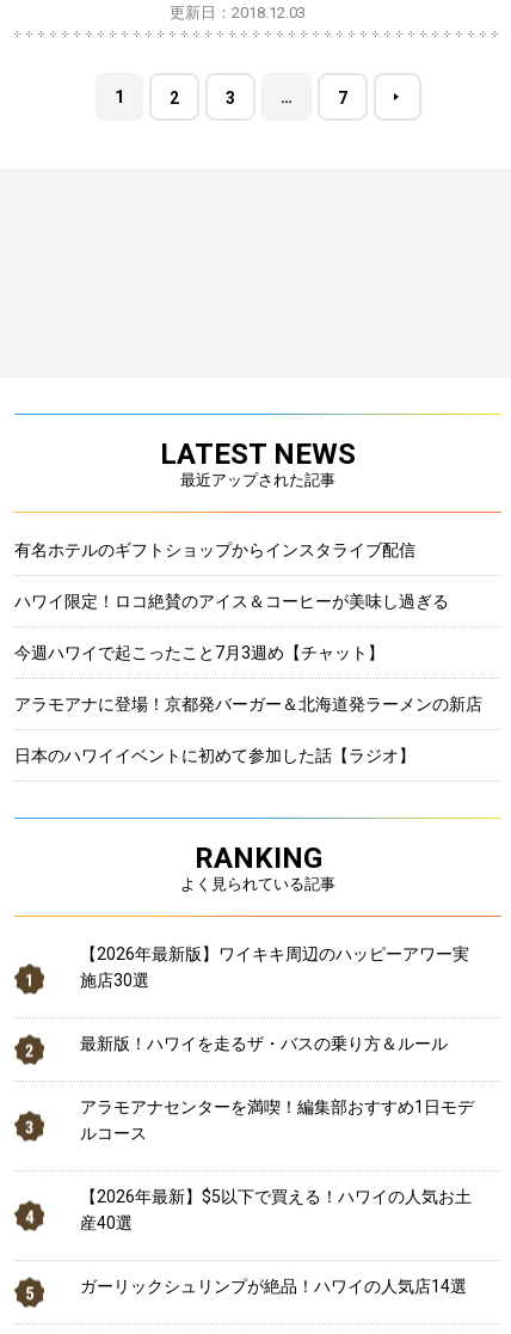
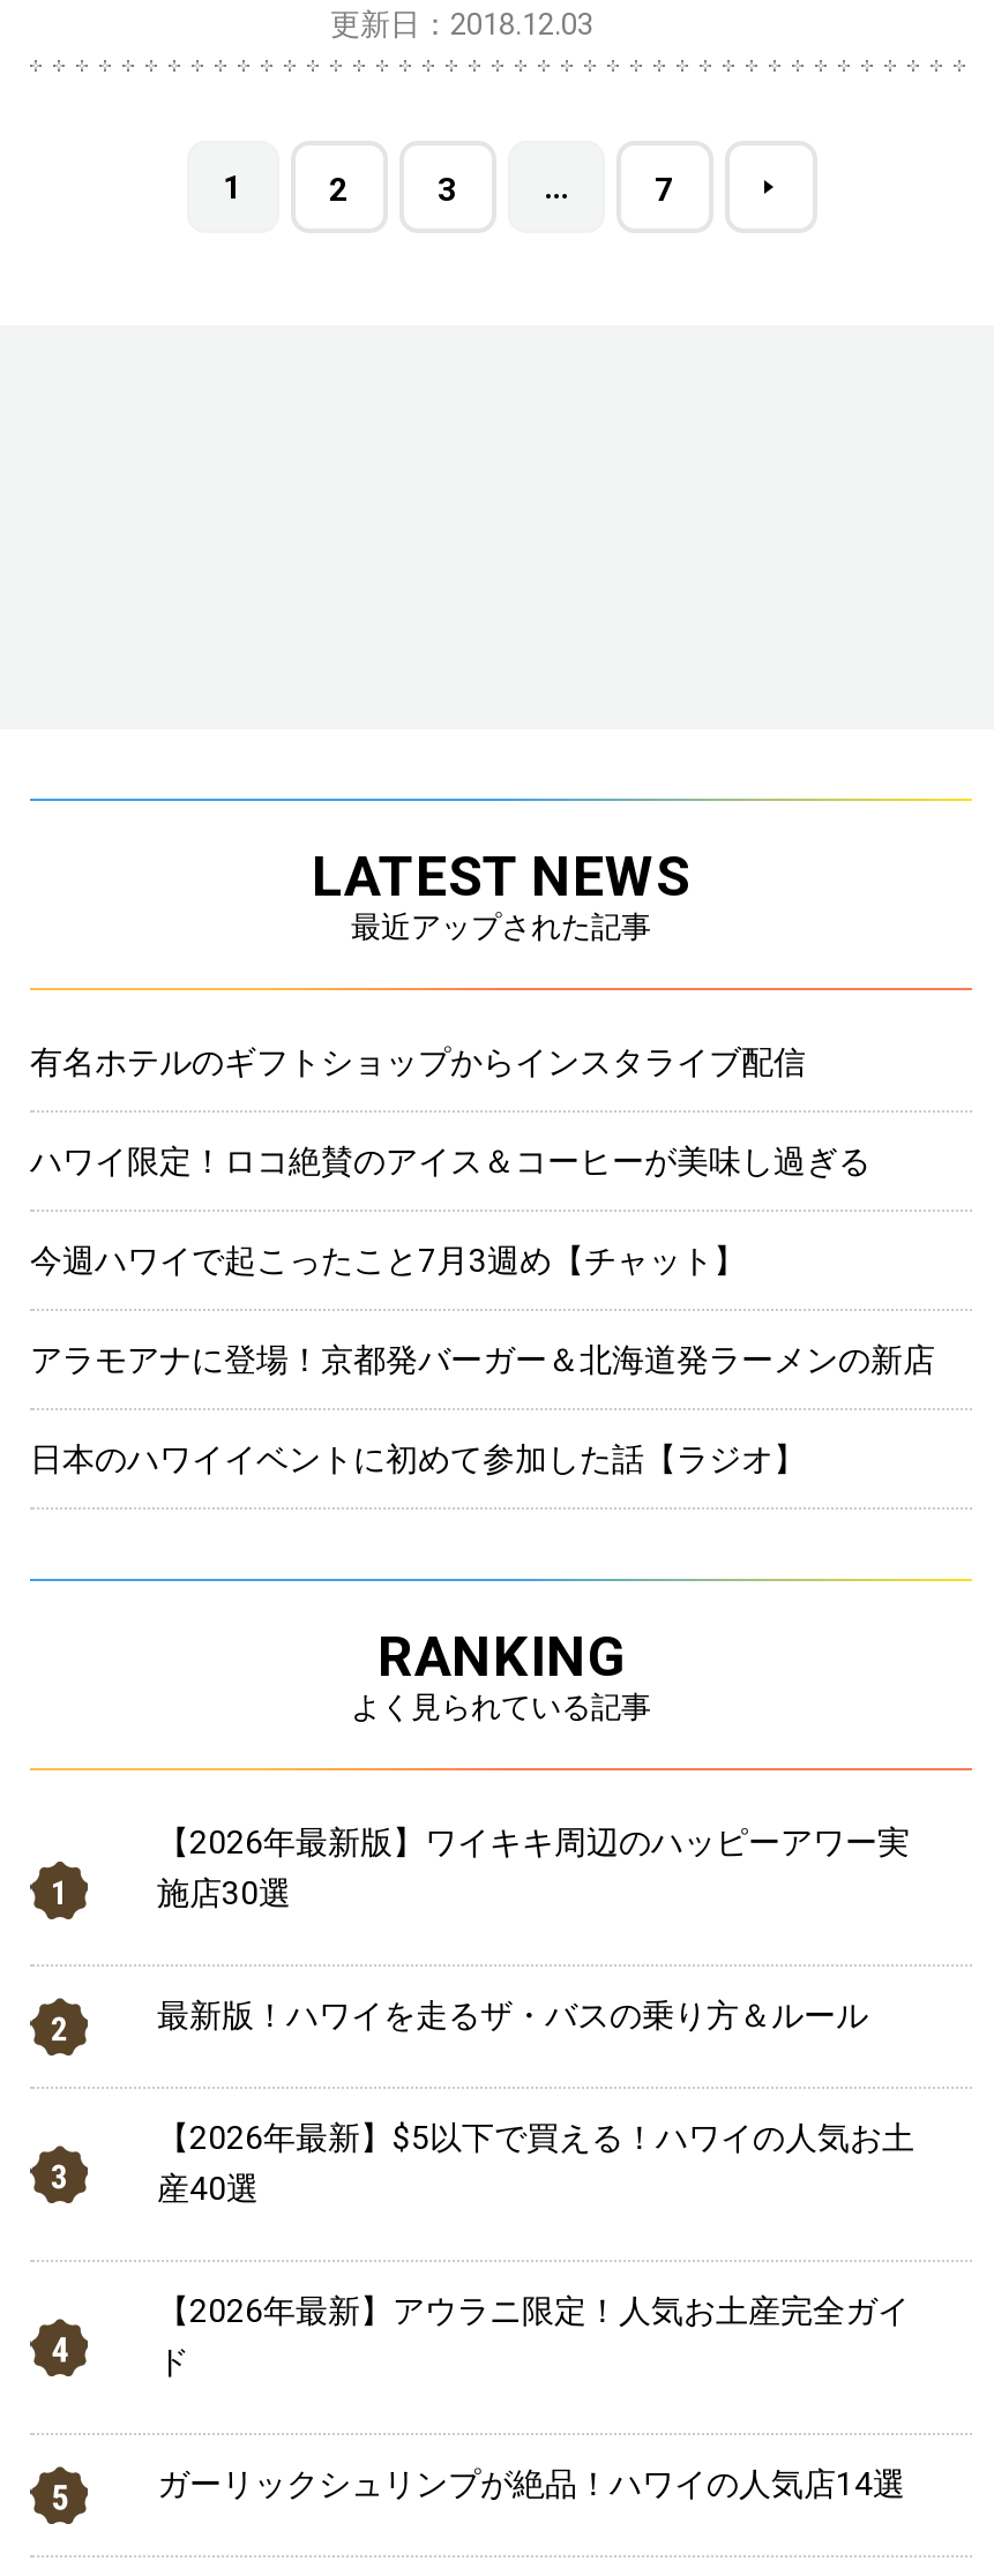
- アラモアナセンターを満喫！編集部おすすめ1日モデ
- ルコース

moved up: 【2026年最新】$5以下で買える！ハワイの人気お土 | 産40選

+ 【2026年最新】アウラニ限定！人気お土産完全ガイ
+ ド
